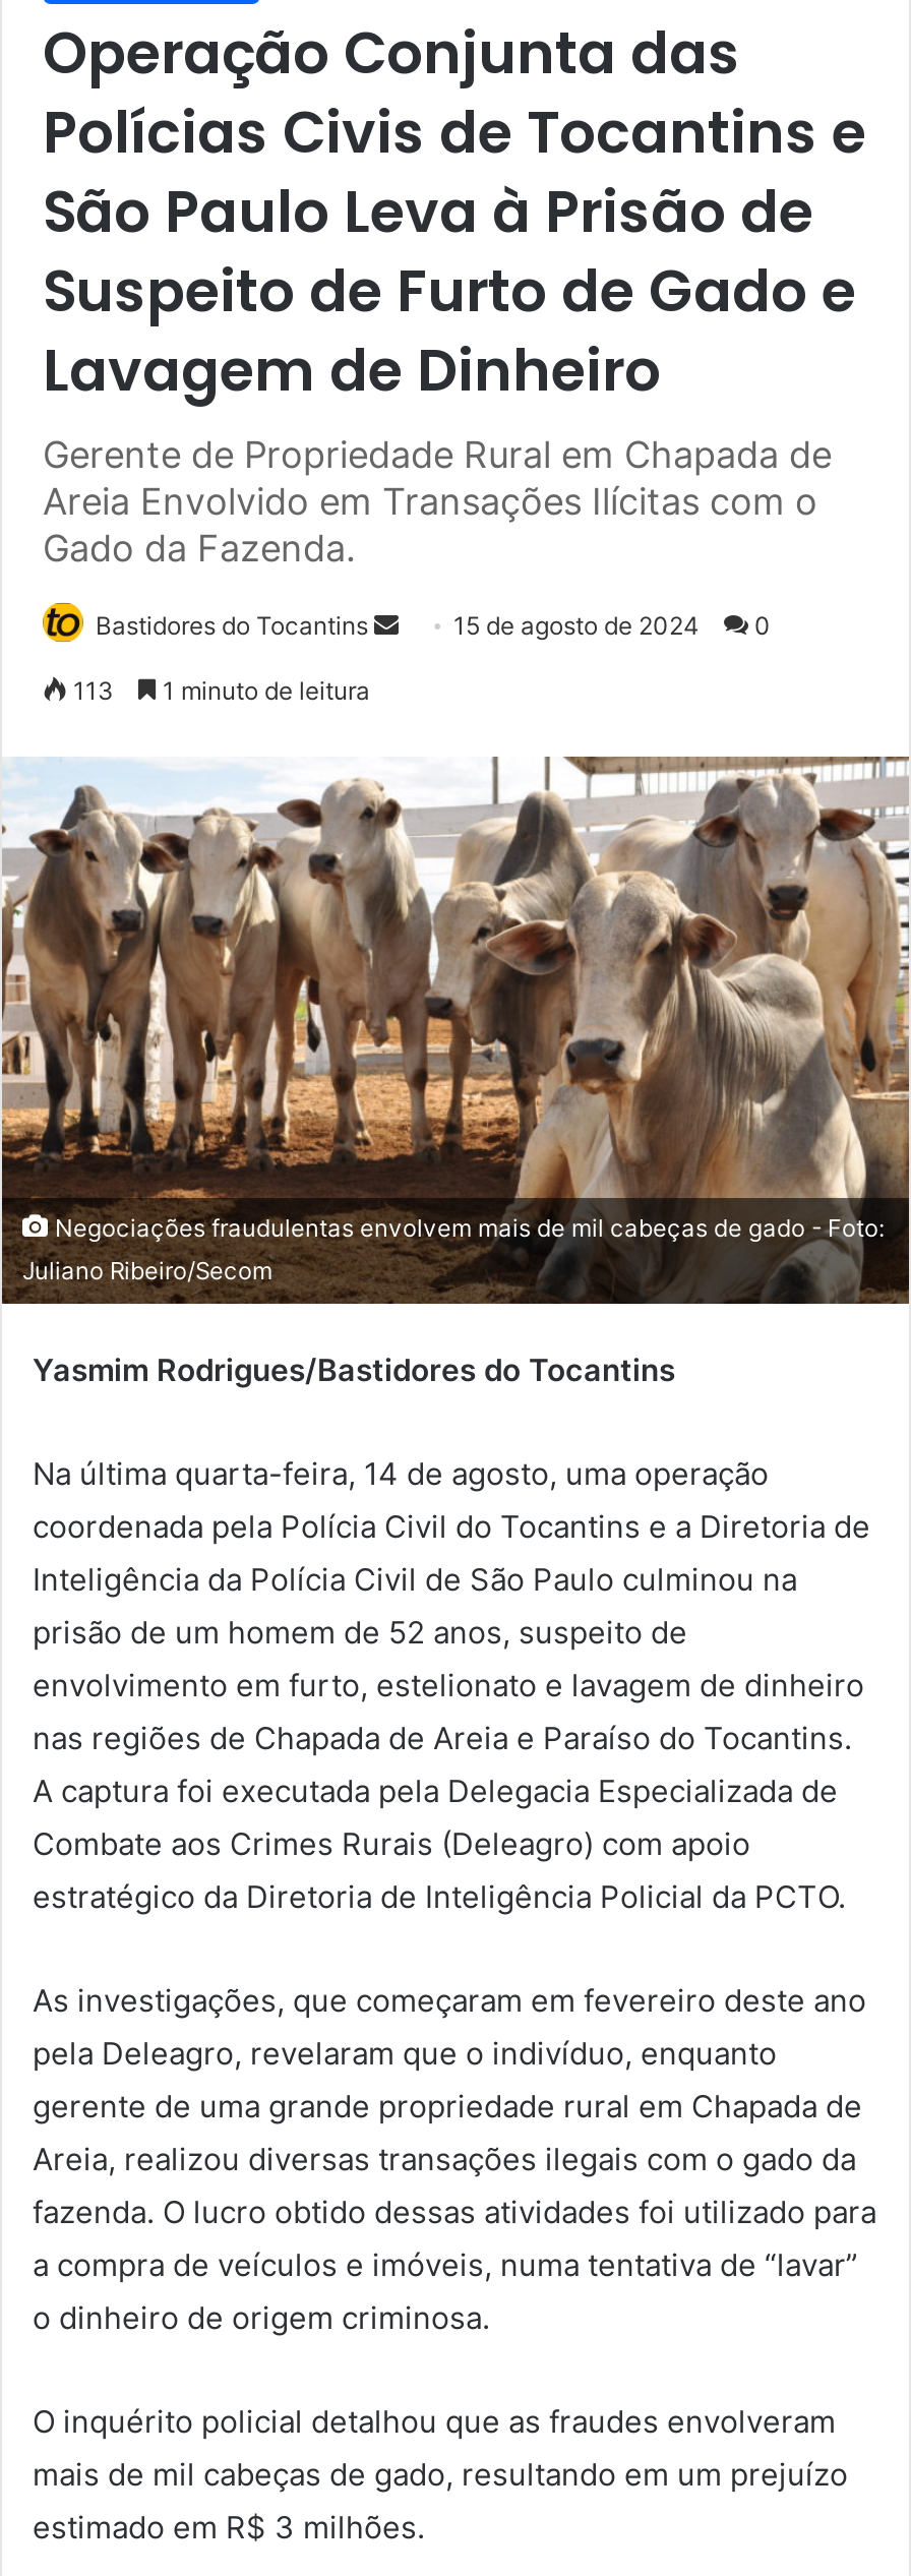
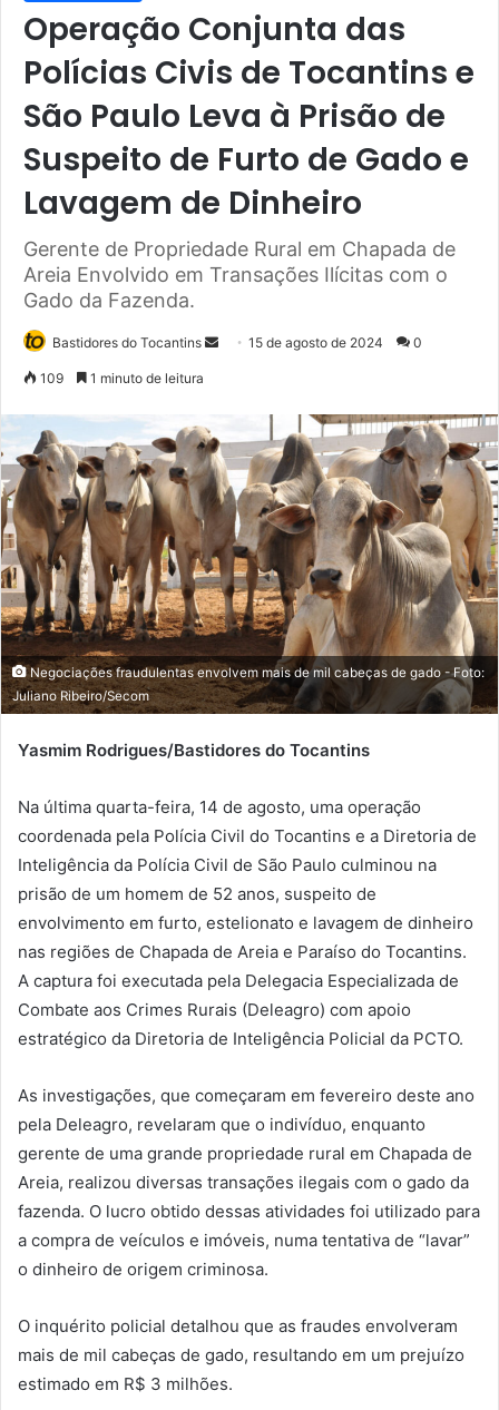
- 113 1 minuto de leitura
+ 109 1 minuto de leitura
